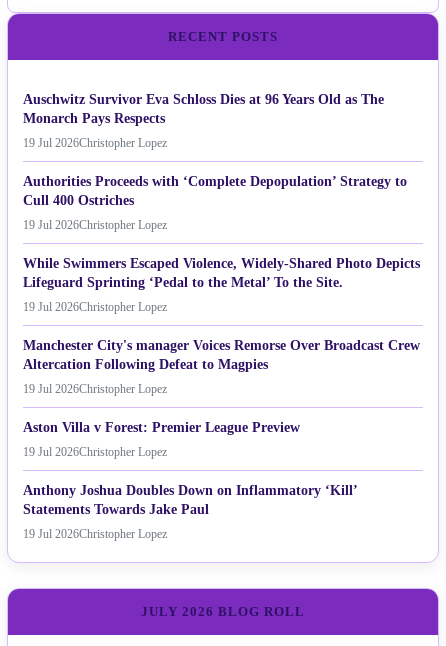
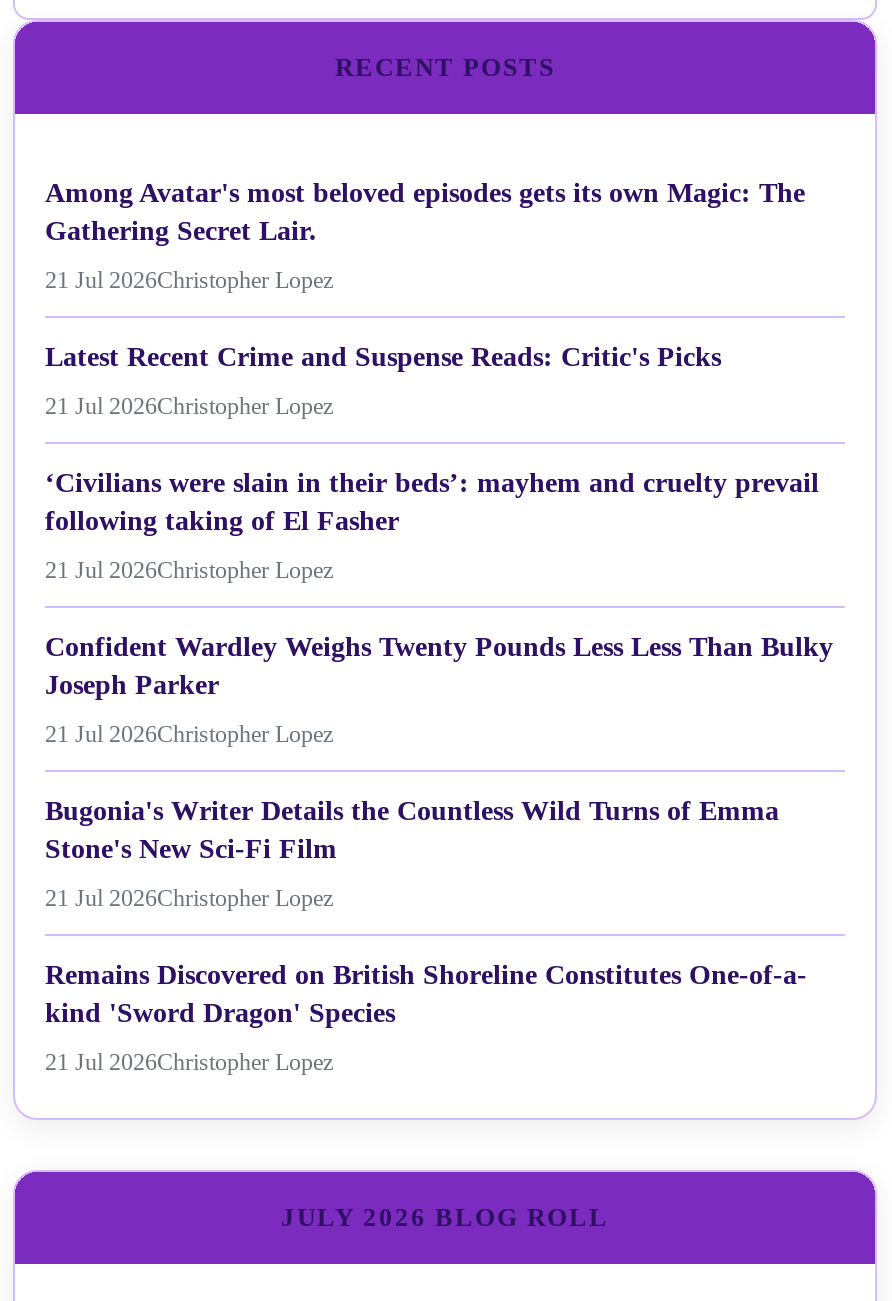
- Auschwitz Survivor Eva Schloss Dies at 96 Years Old as The
- Monarch Pays Respects
+ Among Avatar's most beloved episodes gets its own Magic: The
+ Gathering Secret Lair.

- 19 Jul 2026Christopher Lopez
+ 21 Jul 2026Christopher Lopez

- Authorities Proceeds with ‘Complete Depopulation’ Strategy to
- Cull 400 Ostriches
+ Latest Recent Crime and Suspense Reads: Critic's Picks

- 19 Jul 2026Christopher Lopez
+ 21 Jul 2026Christopher Lopez

- While Swimmers Escaped Violence, Widely-Shared Photo Depicts
- Lifeguard Sprinting ‘Pedal to the Metal’ To the Site.
+ ‘Civilians were slain in their beds’: mayhem and cruelty prevail
+ following taking of El Fasher

- 19 Jul 2026Christopher Lopez
+ 21 Jul 2026Christopher Lopez

- Manchester City's manager Voices Remorse Over Broadcast Crew
- Altercation Following Defeat to Magpies
+ Confident Wardley Weighs Twenty Pounds Less Less Than Bulky
+ Joseph Parker

- 19 Jul 2026Christopher Lopez
+ 21 Jul 2026Christopher Lopez

- Aston Villa v Forest: Premier League Preview
+ Bugonia's Writer Details the Countless Wild Turns of Emma
+ Stone's New Sci-Fi Film

- 19 Jul 2026Christopher Lopez
+ 21 Jul 2026Christopher Lopez

- Anthony Joshua Doubles Down on Inflammatory ‘Kill’
- Statements Towards Jake Paul
+ Remains Discovered on British Shoreline Constitutes One-of-a-
+ kind 'Sword Dragon' Species

- 19 Jul 2026Christopher Lopez
+ 21 Jul 2026Christopher Lopez
